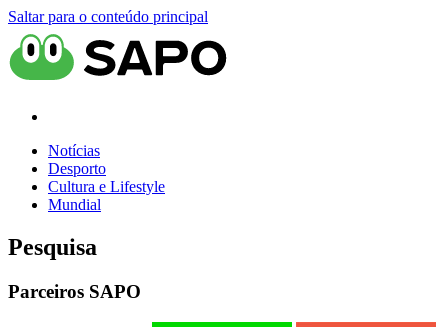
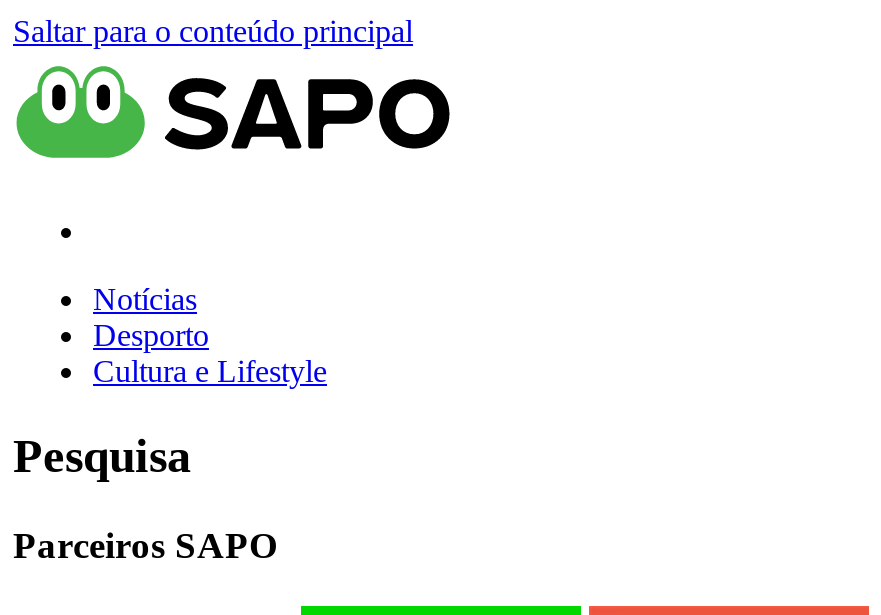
- Mundial
